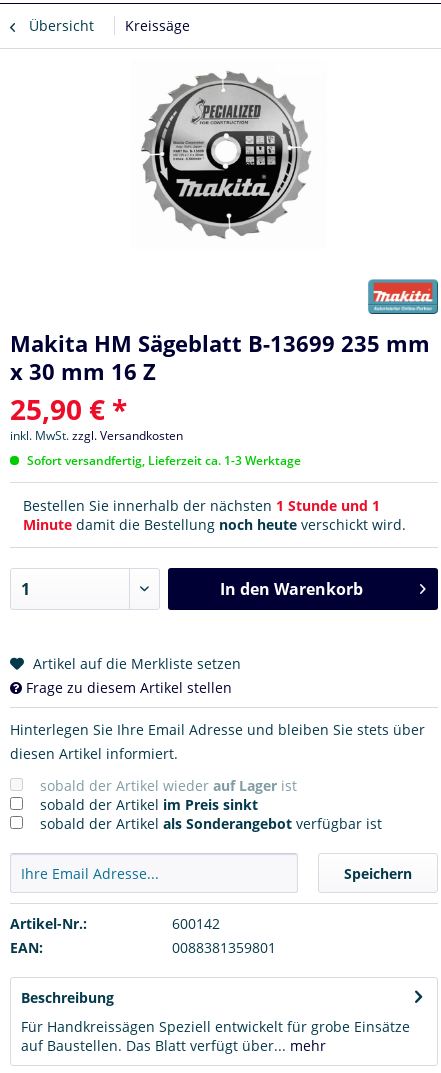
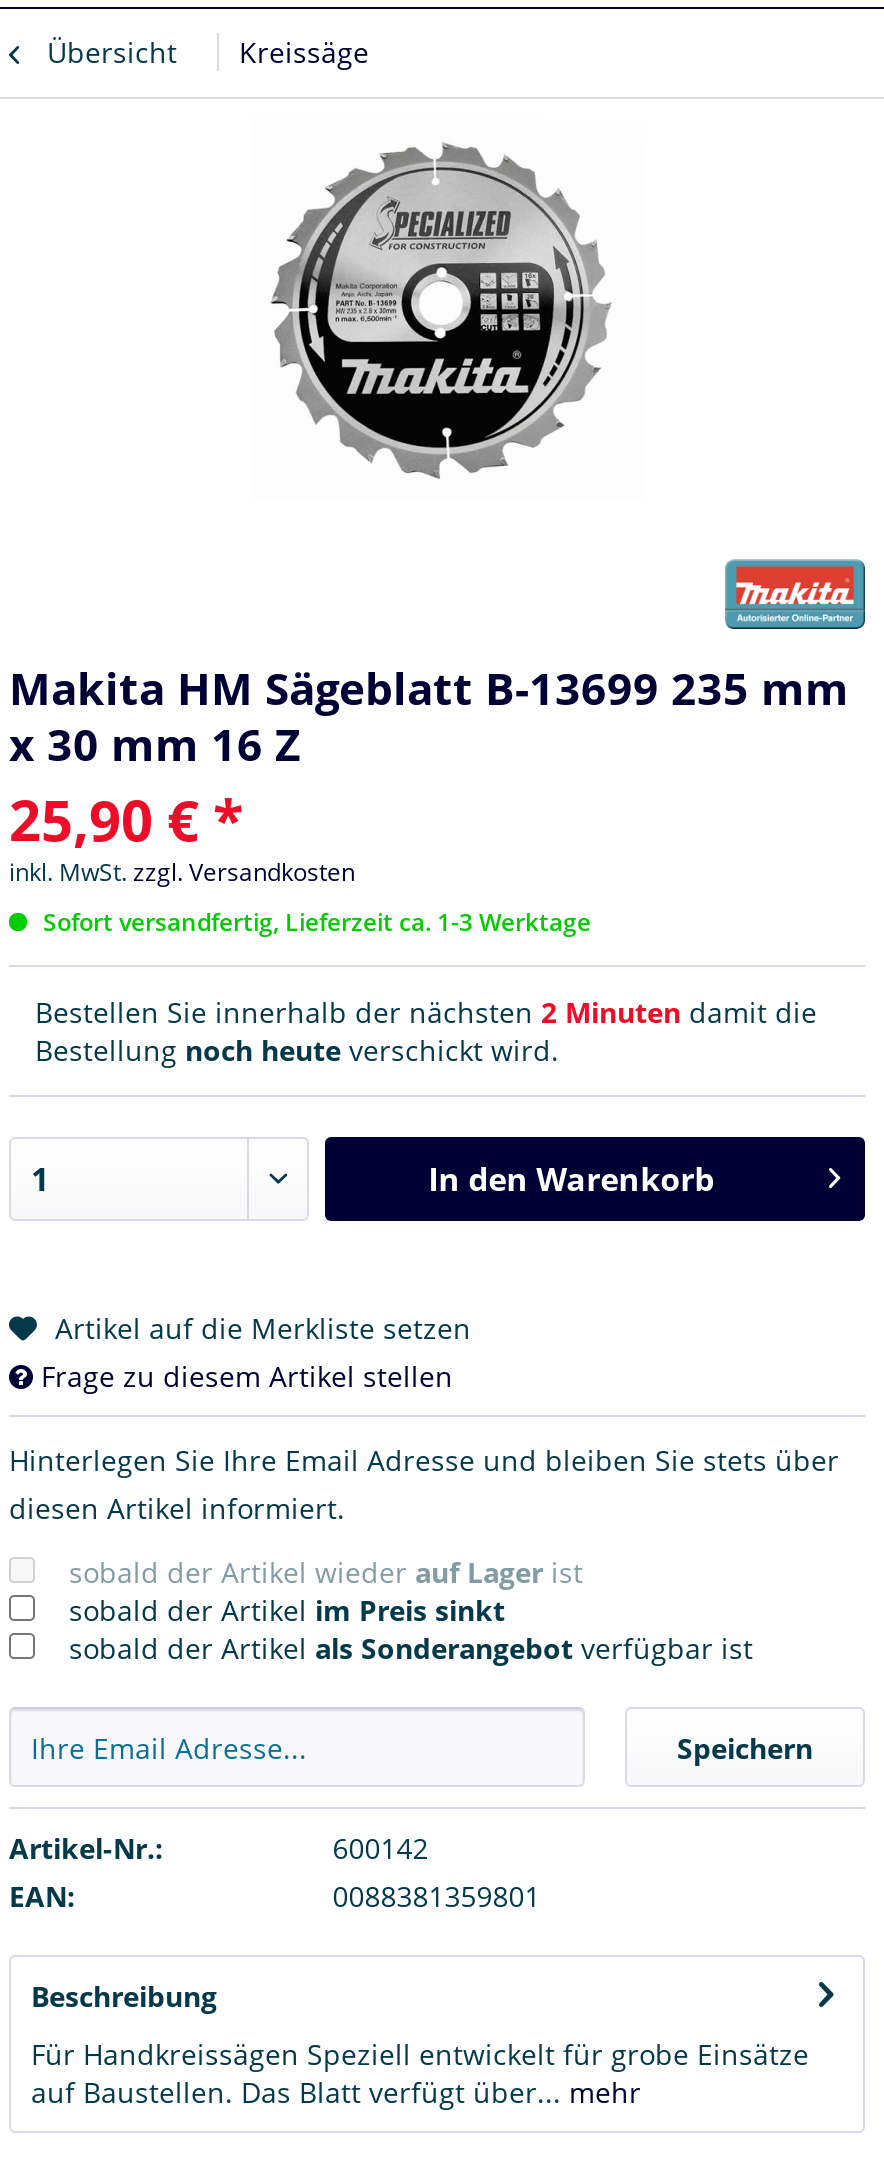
- Bestellen Sie innerhalb der nächsten 1 Stunde und 1
- Minute damit die Bestellung noch heute verschickt wird.
+ Bestellen Sie innerhalb der nächsten 2 Minuten damit die
+ Bestellung noch heute verschickt wird.
